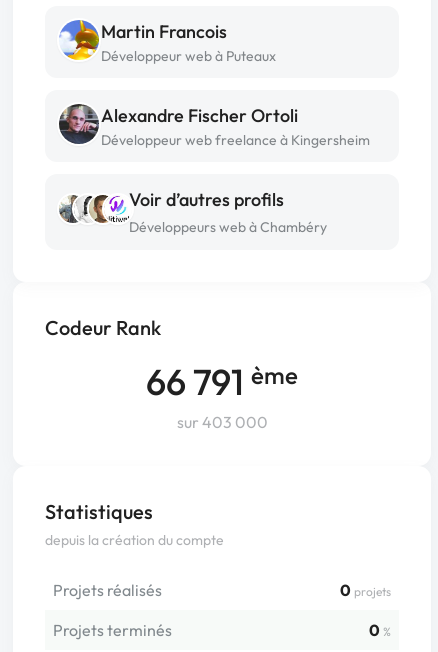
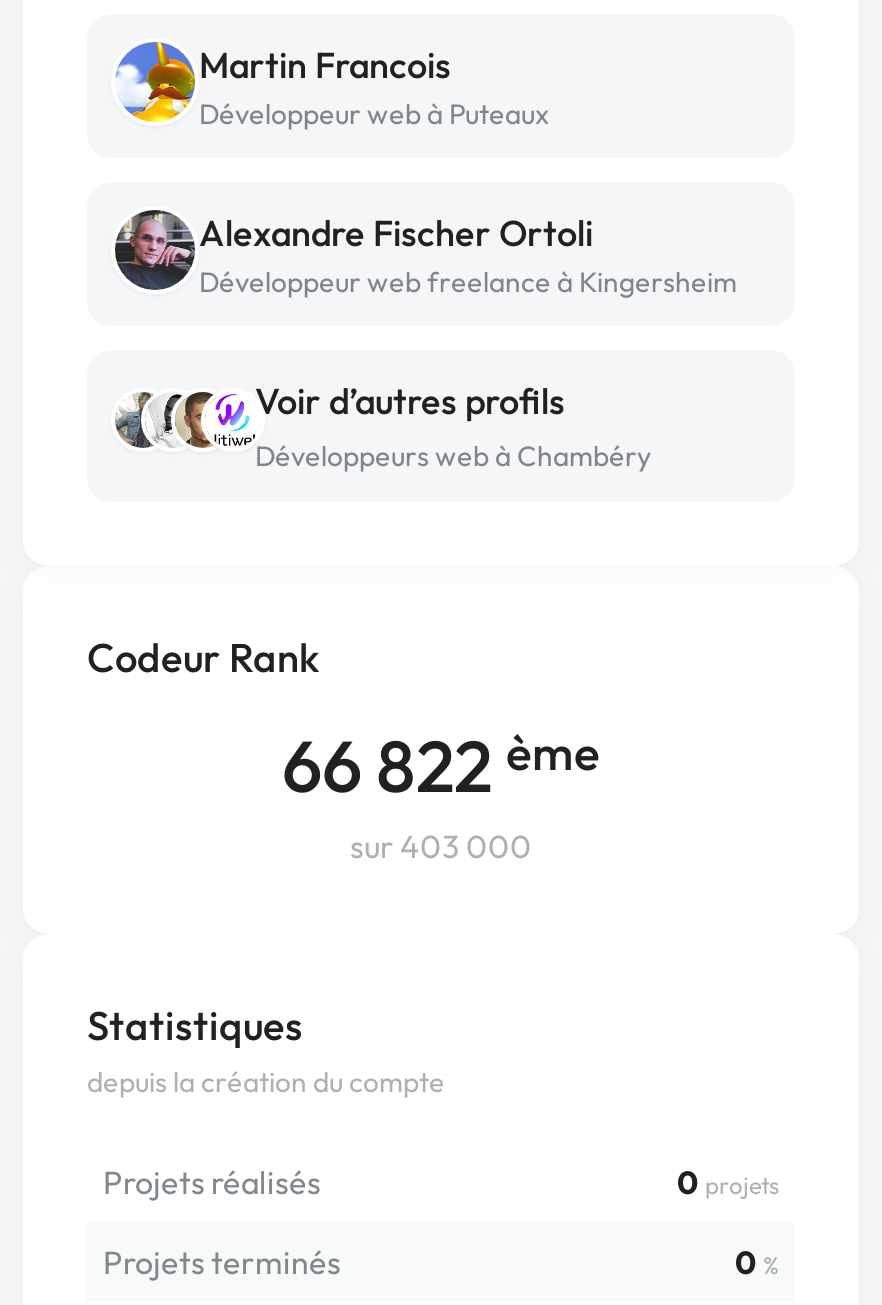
- 66 791 ème
+ 66 822 ème
